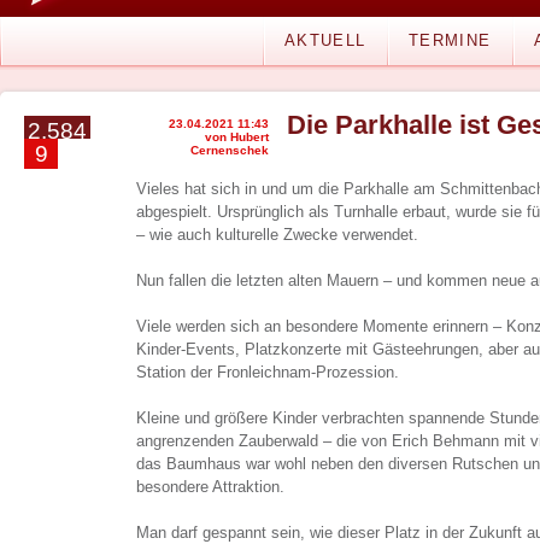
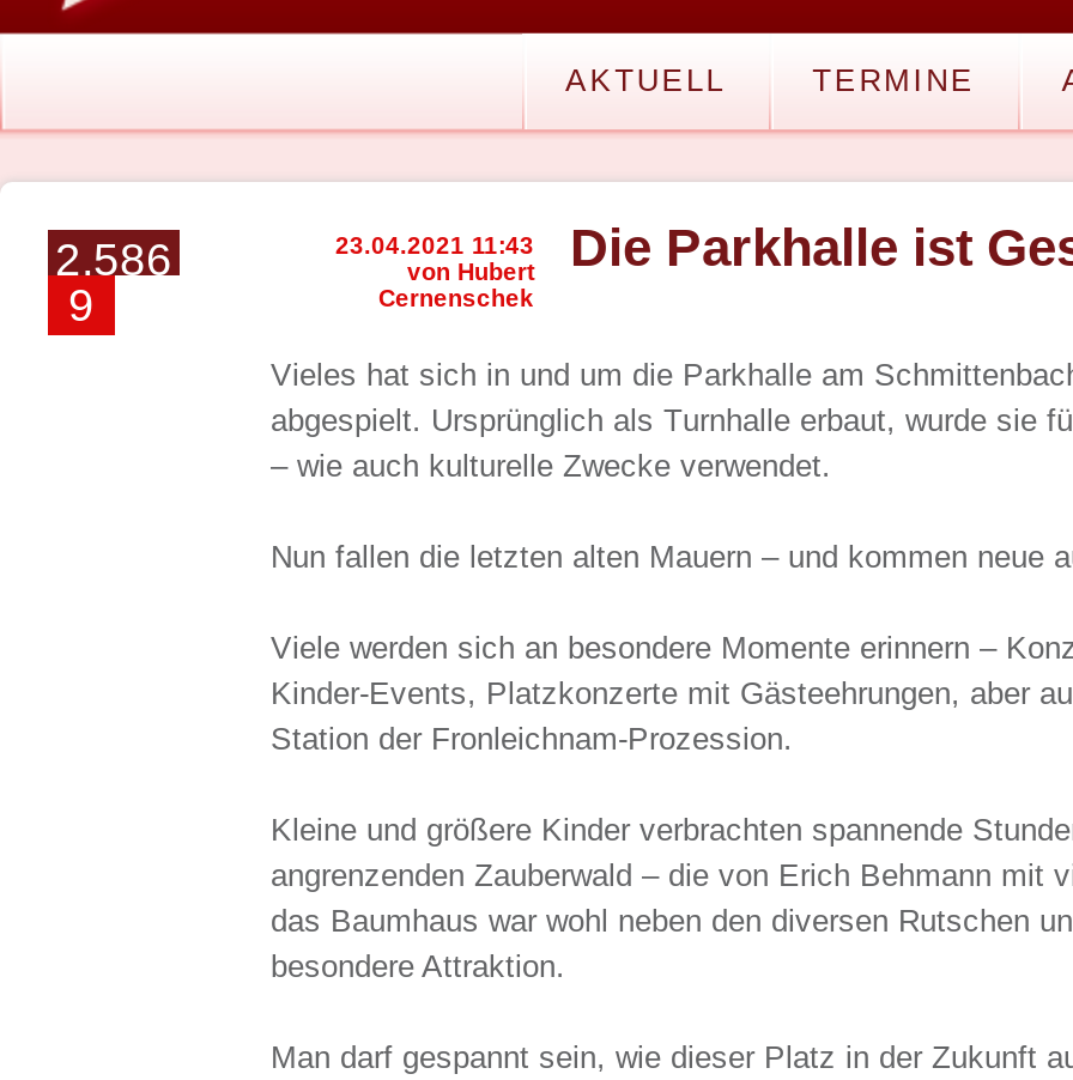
- 2.584
+ 2.586
